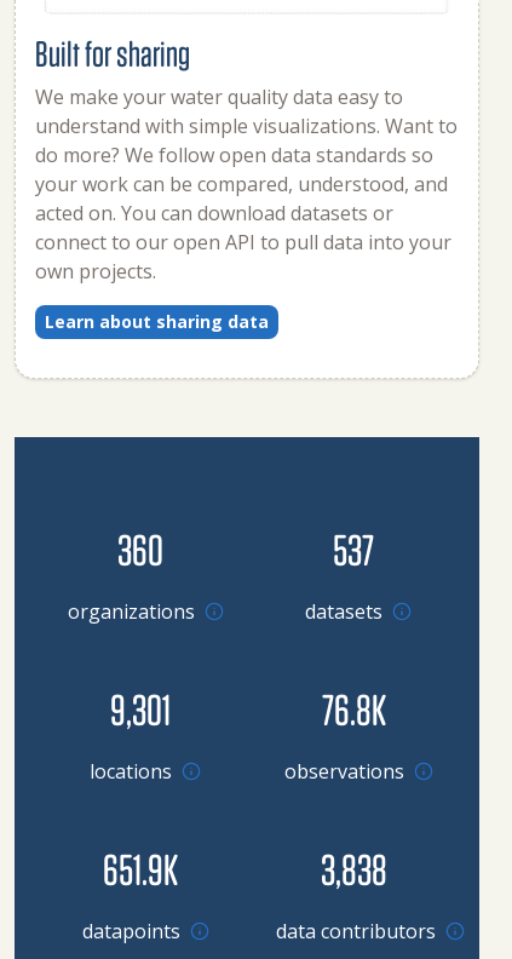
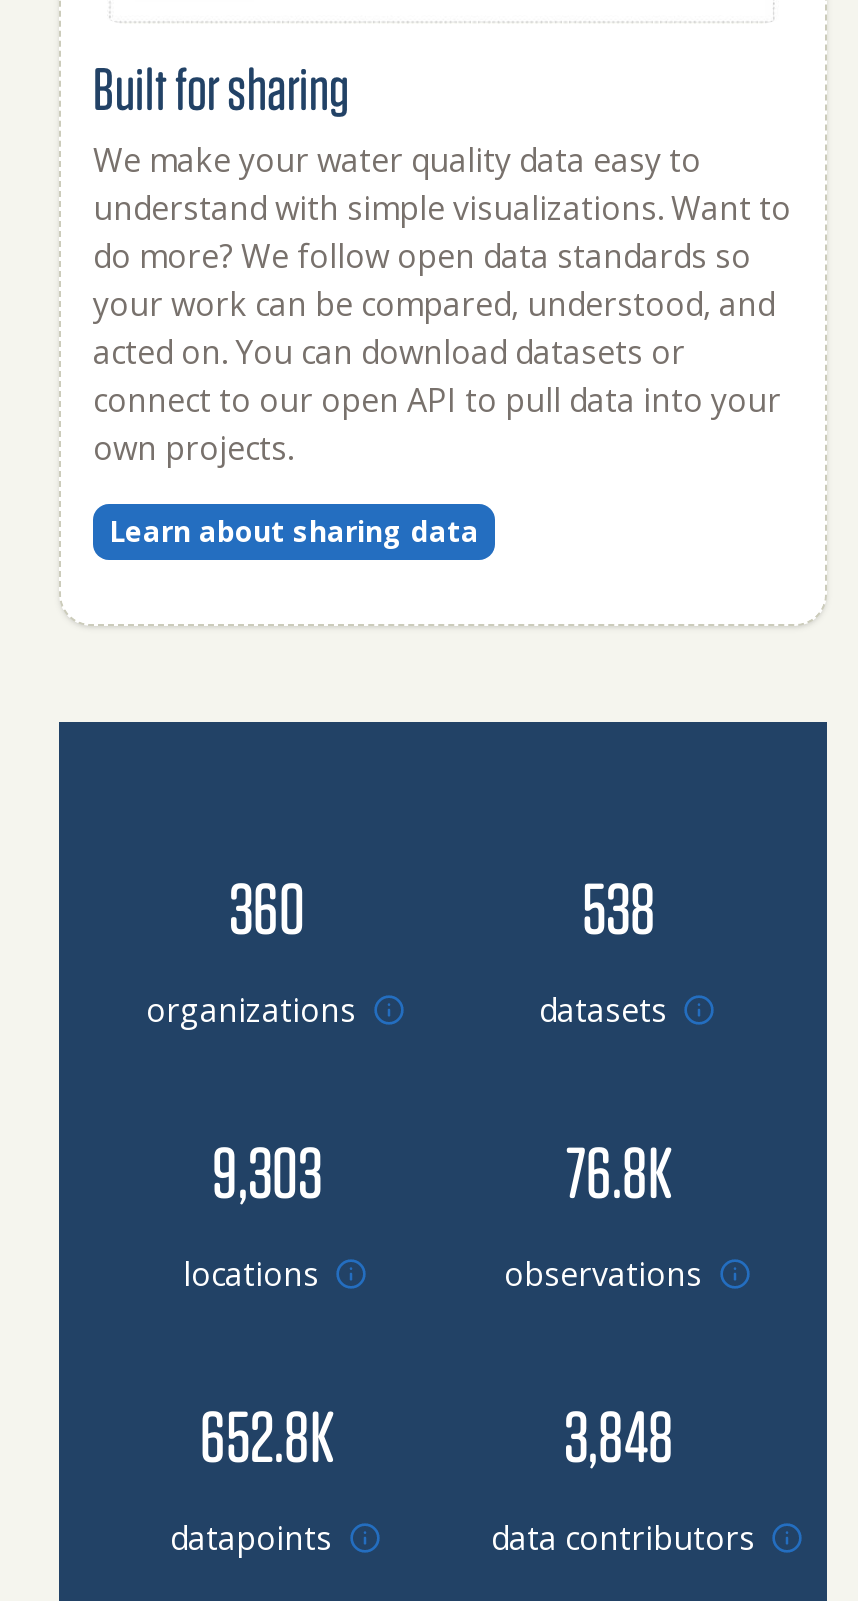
- 537
+ 538

- 9,301
+ 9,303

- 651.9K
+ 652.8K

- 3,838
+ 3,848
